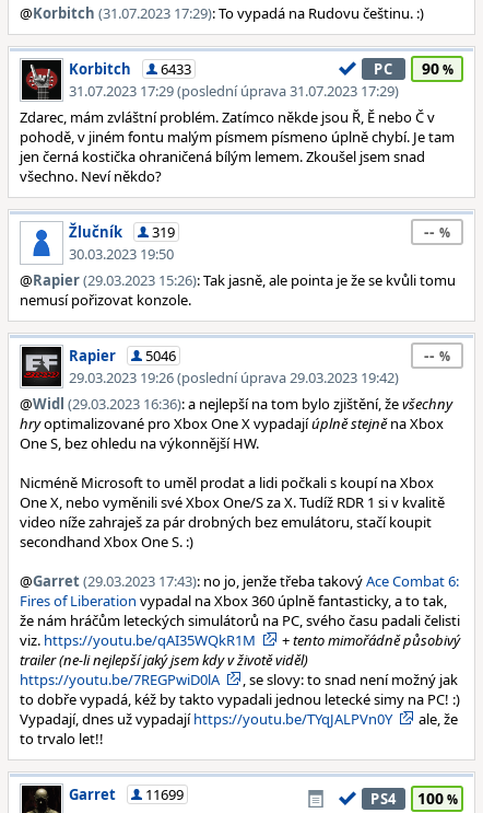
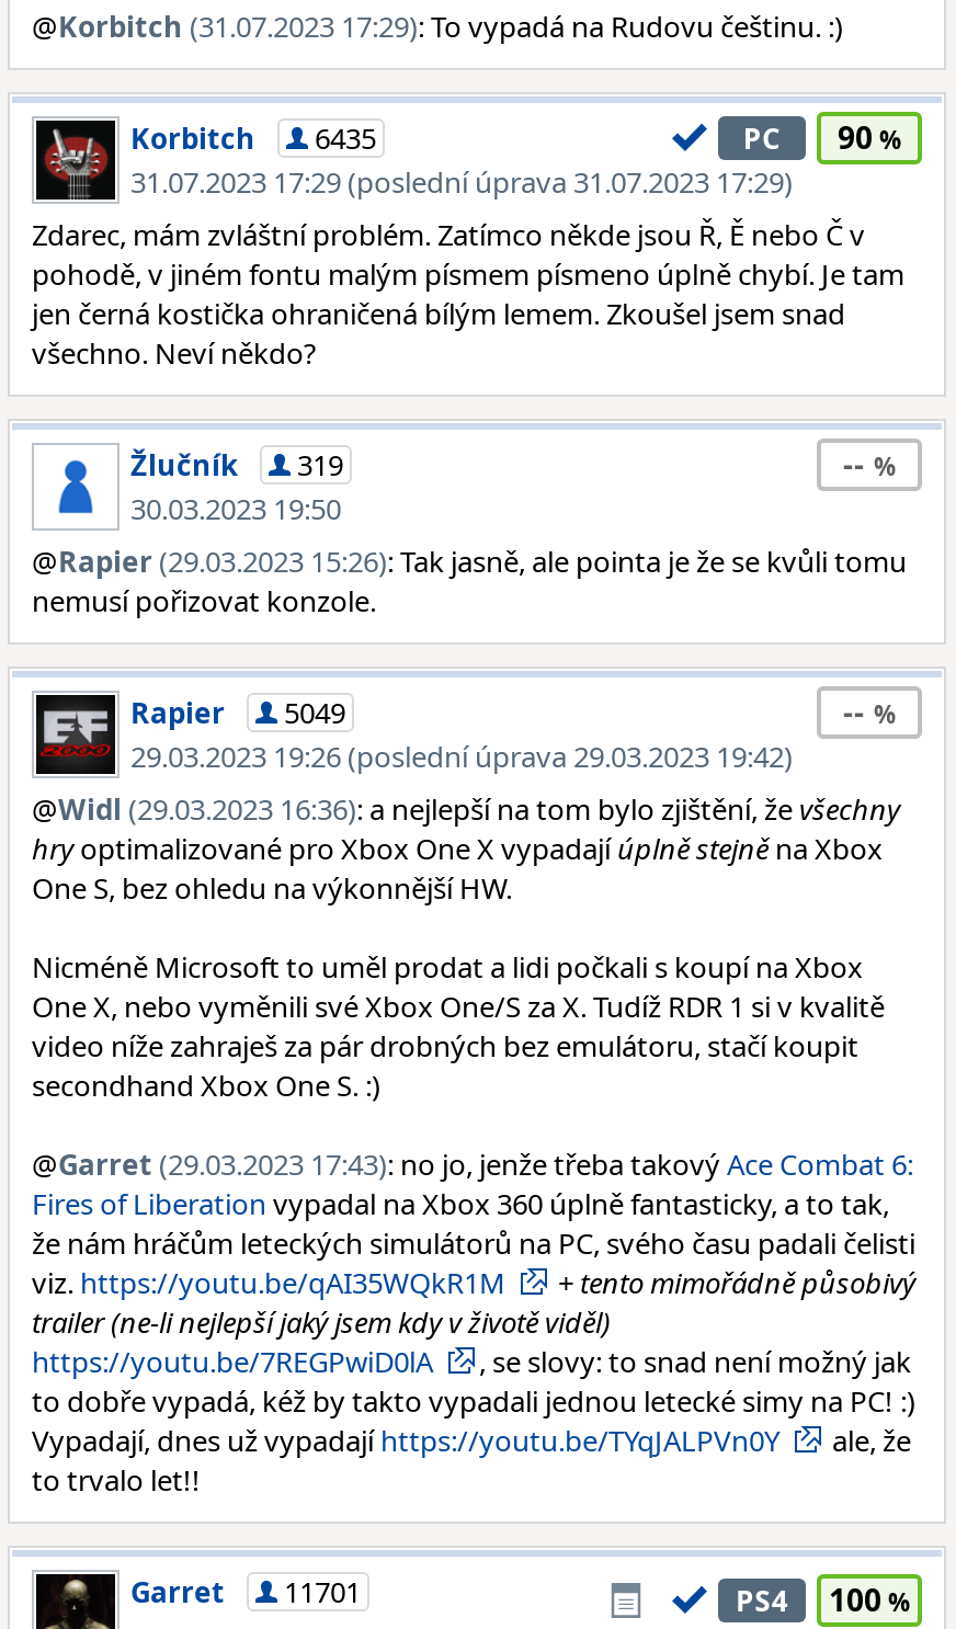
- Korbitch 6433
+ Korbitch 6435

- Rapier 5046
+ Rapier 5049

- Garret 11699
+ Garret 11701
